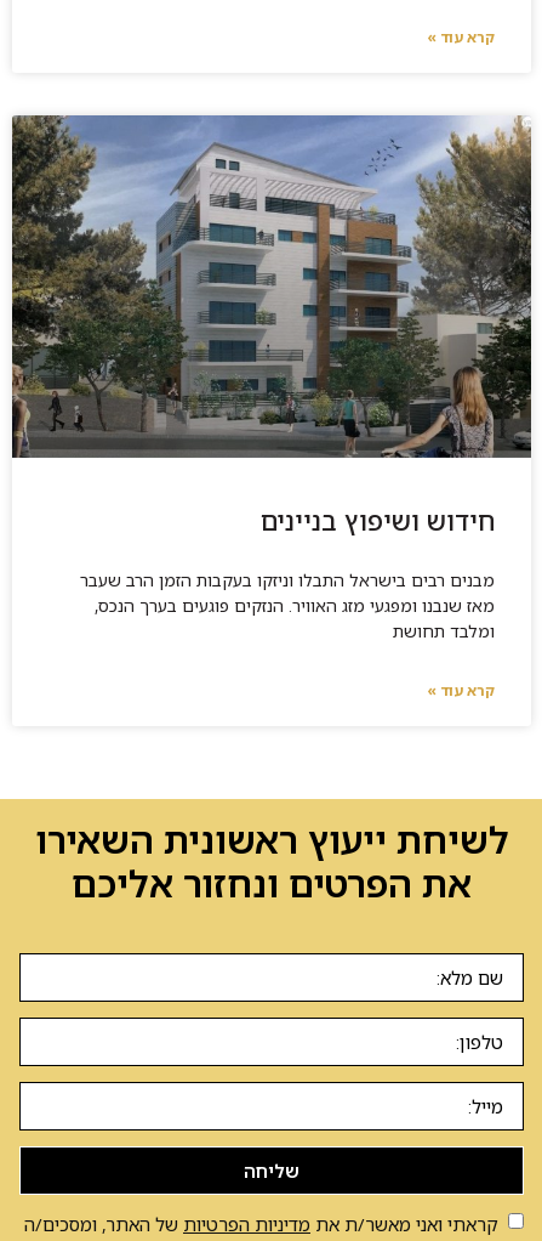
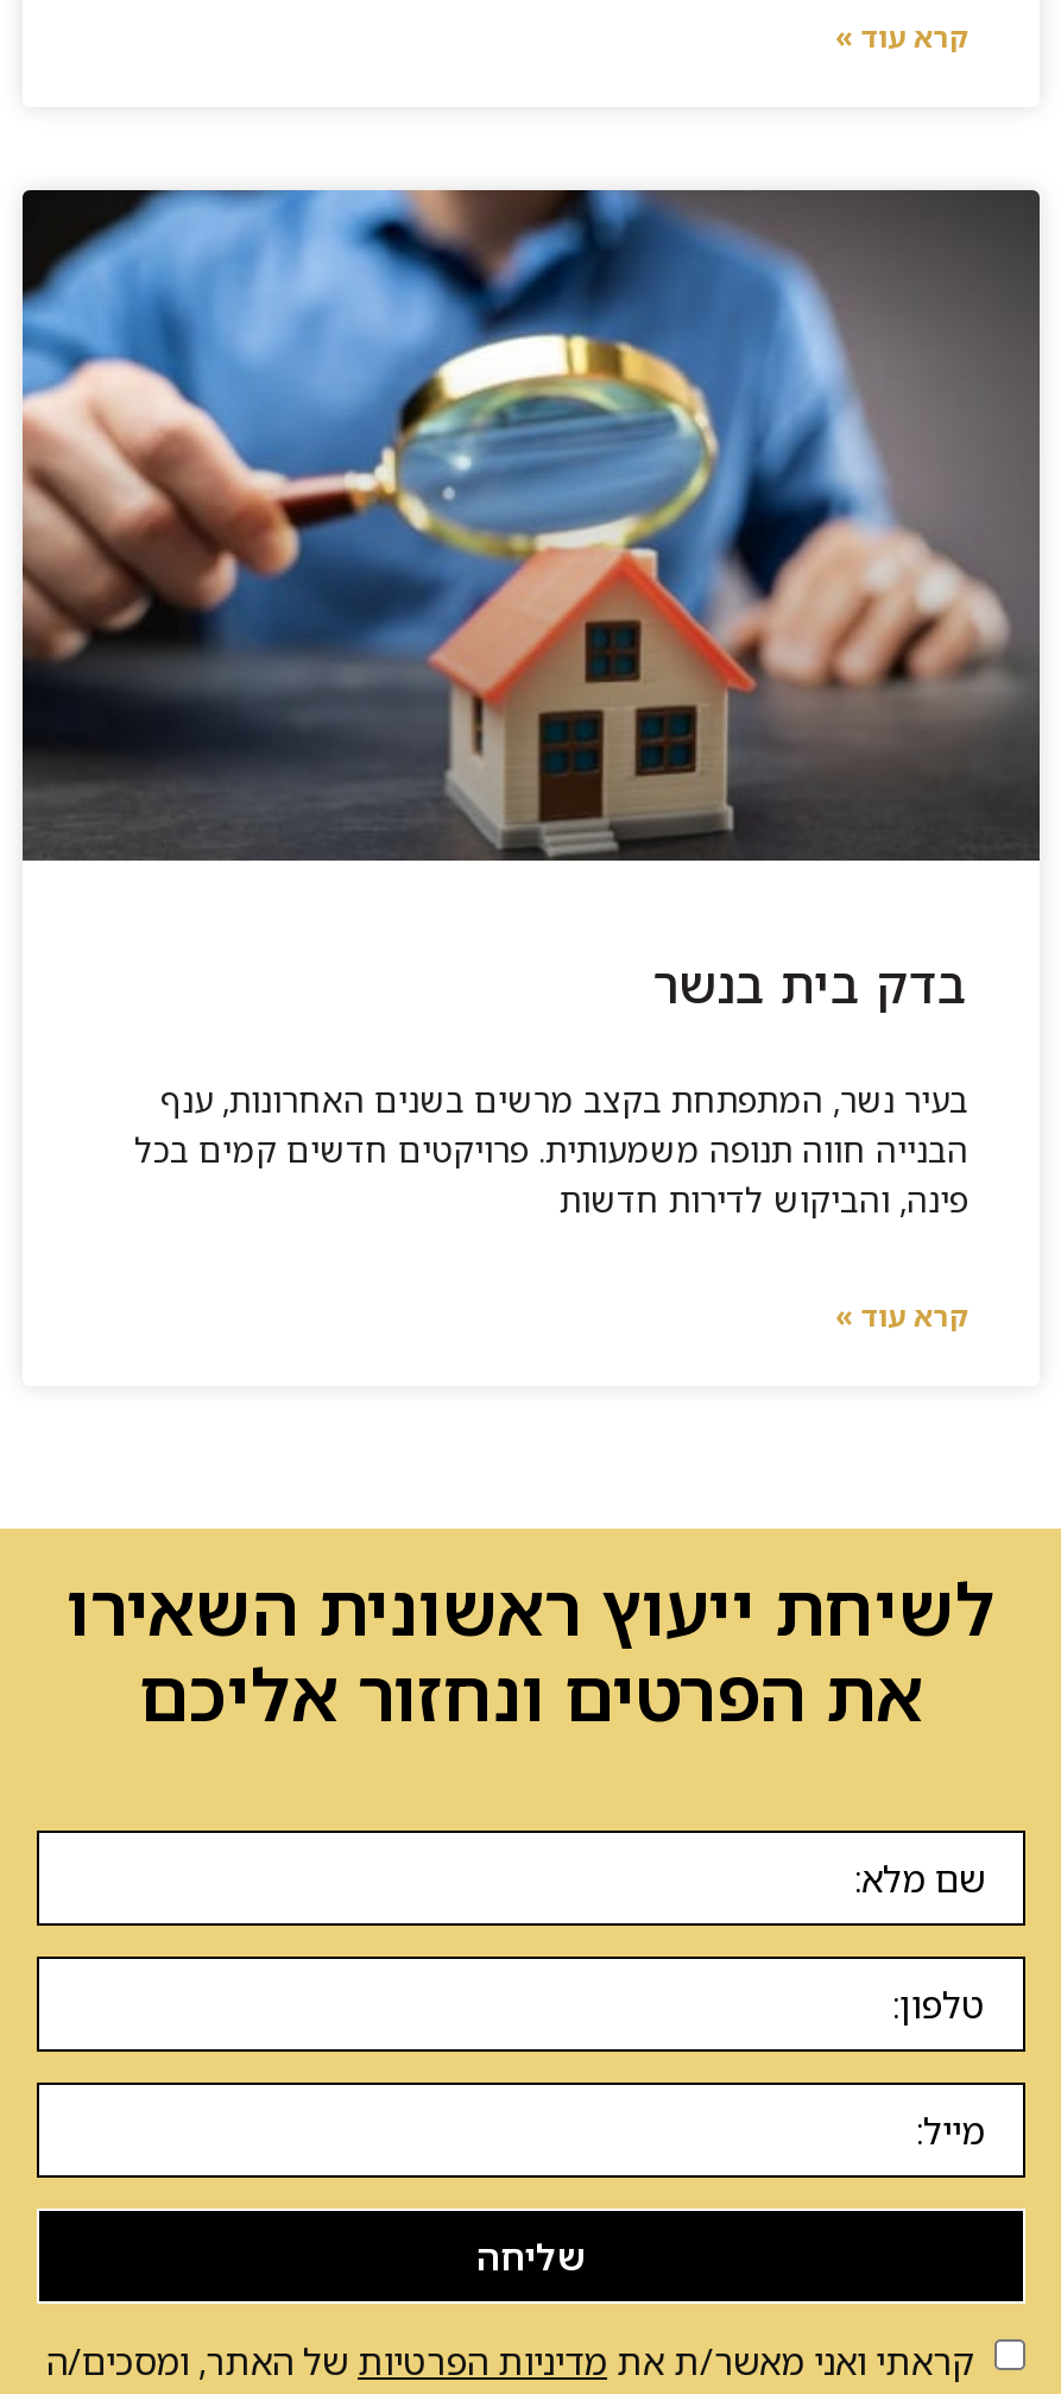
- [image]
- חידוש ושיפוץ בניינים
+ [image]
+ בדק בית בנשר

- מבנים רבים בישראל התבלו וניזקו בעקבות הזמן הרב שעבר
- מאז שנבנו ומפגעי מזג האוויר. הנזקים פוגעים בערך הנכס,
- ומלבד תחושת
+ בעיר נשר, המתפתחת בקצב מרשים בשנים האחרונות, ענף
+ הבנייה חווה תנופה משמעותית. פרויקטים חדשים קמים בכל
+ פינה, והביקוש לדירות חדשות
